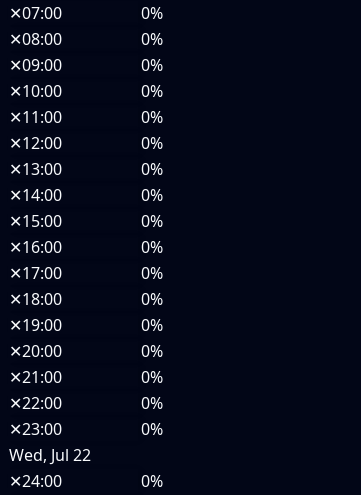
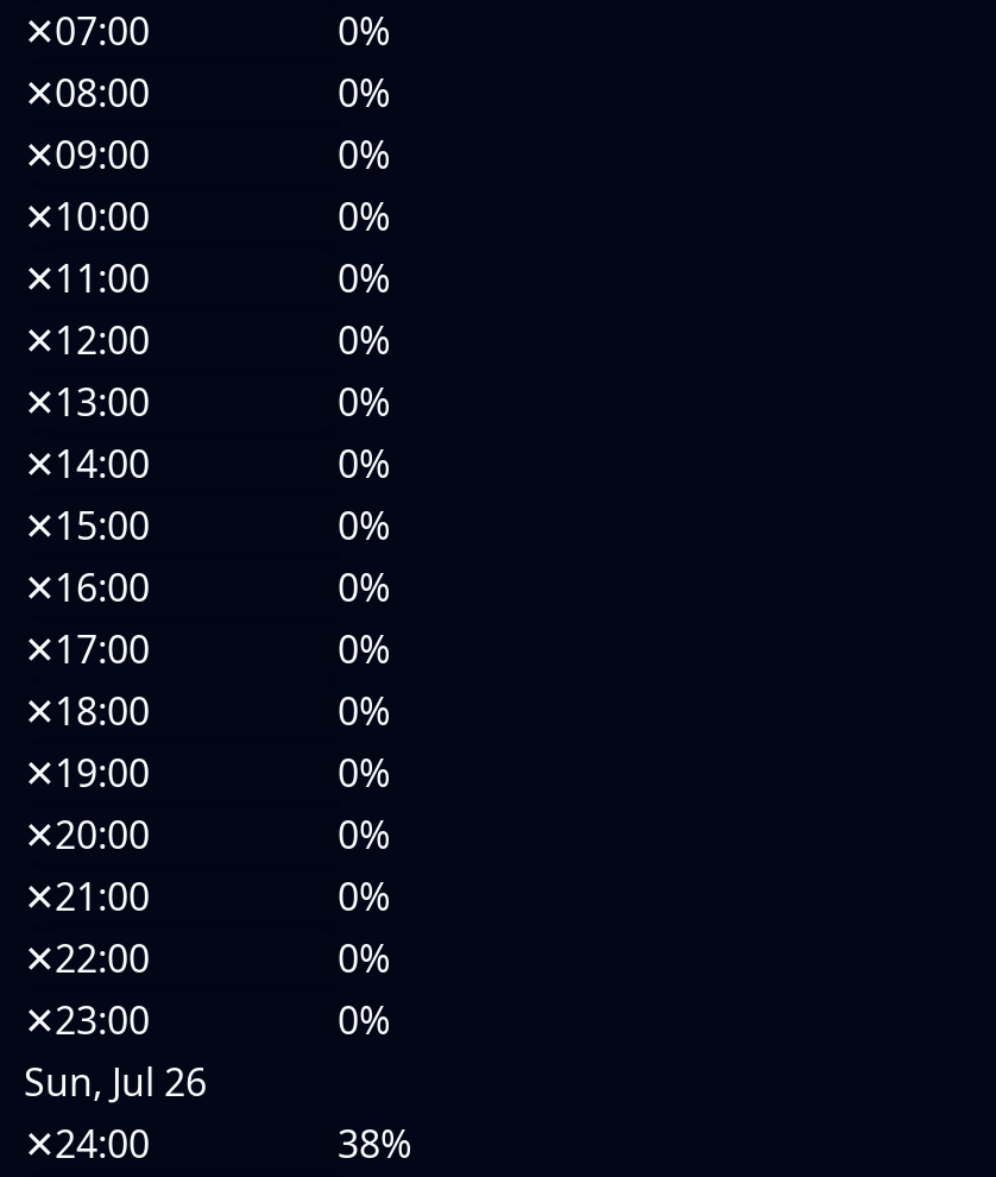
- Wed, Jul 22
+ Sun, Jul 26

- 0%
+ 38%
